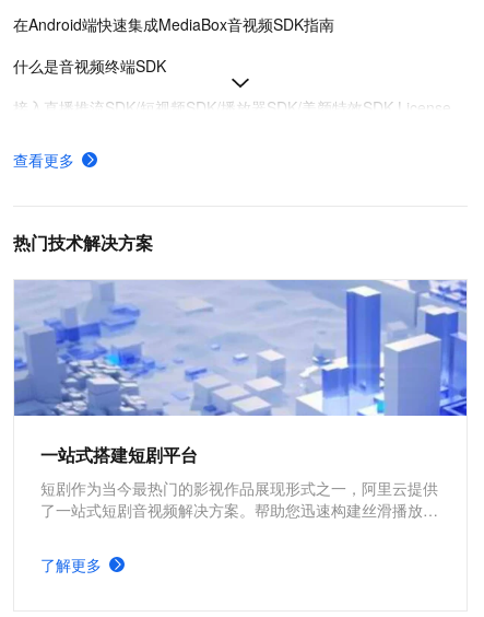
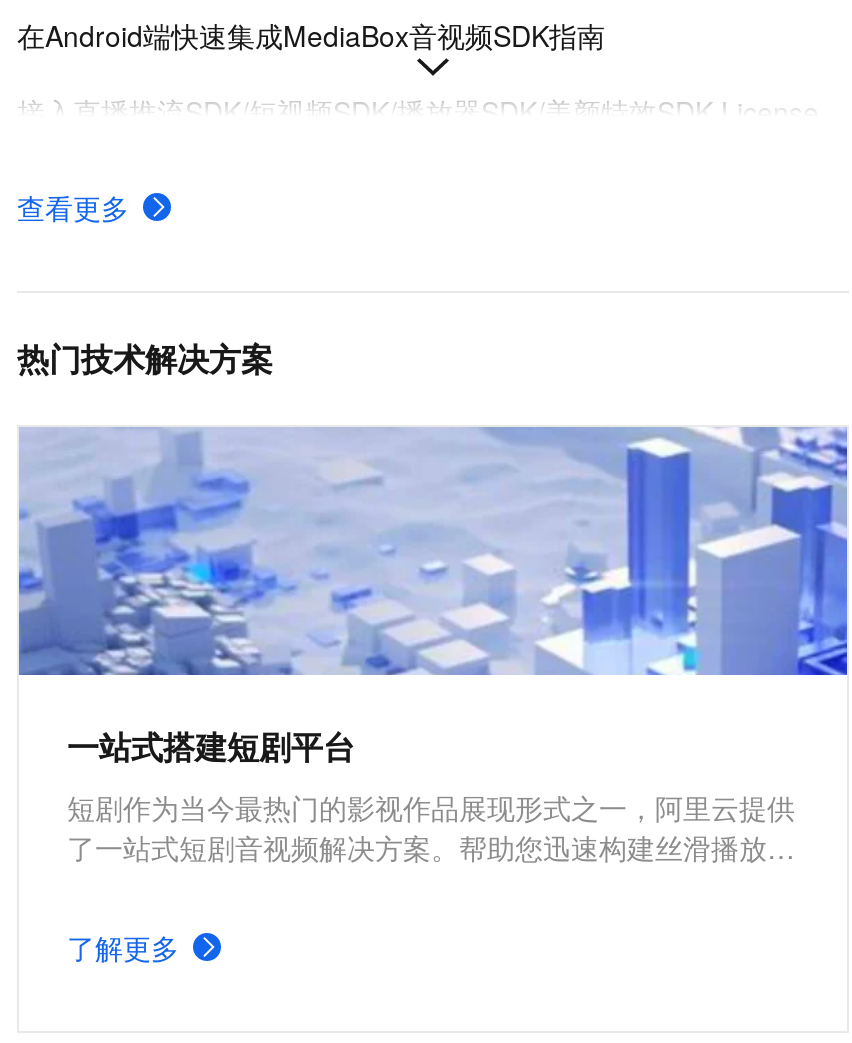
- 什么是音视频终端SDK
